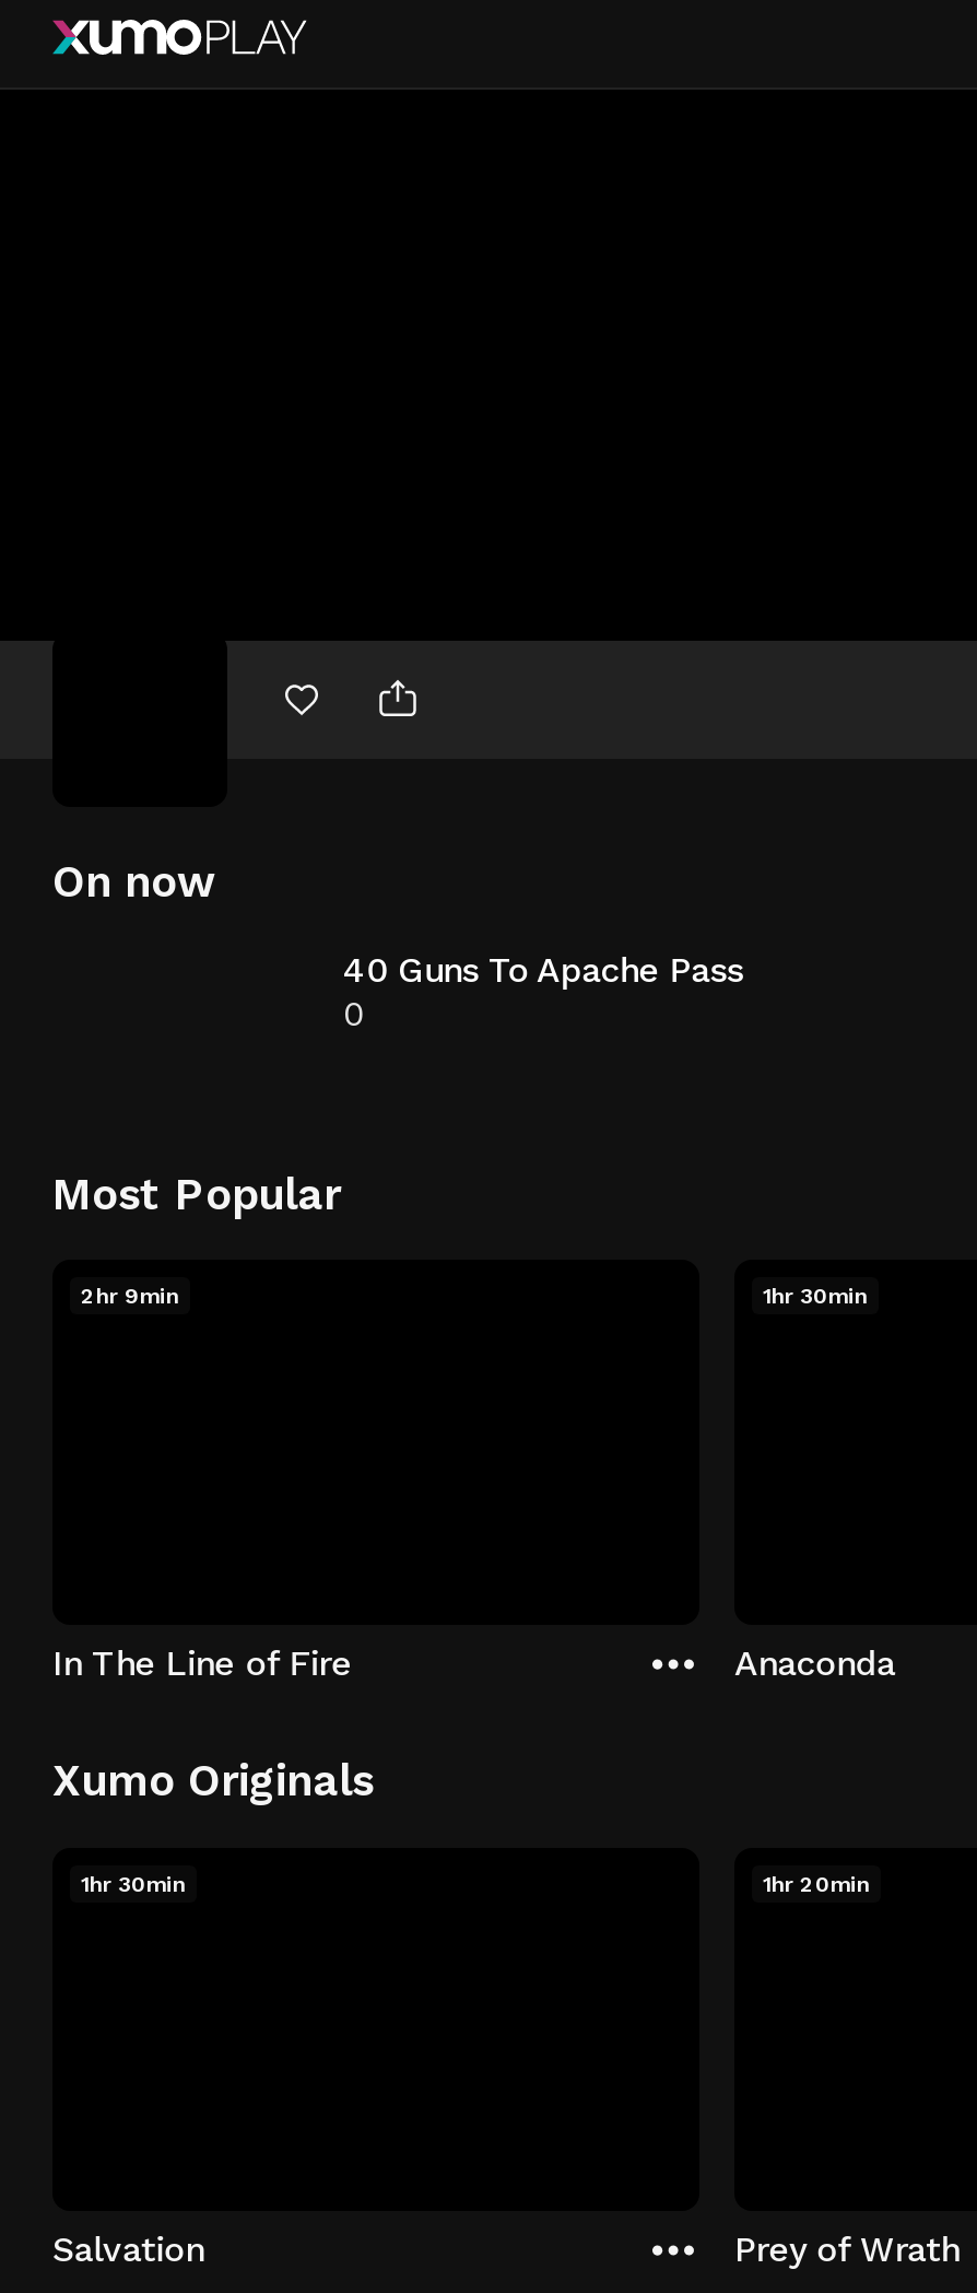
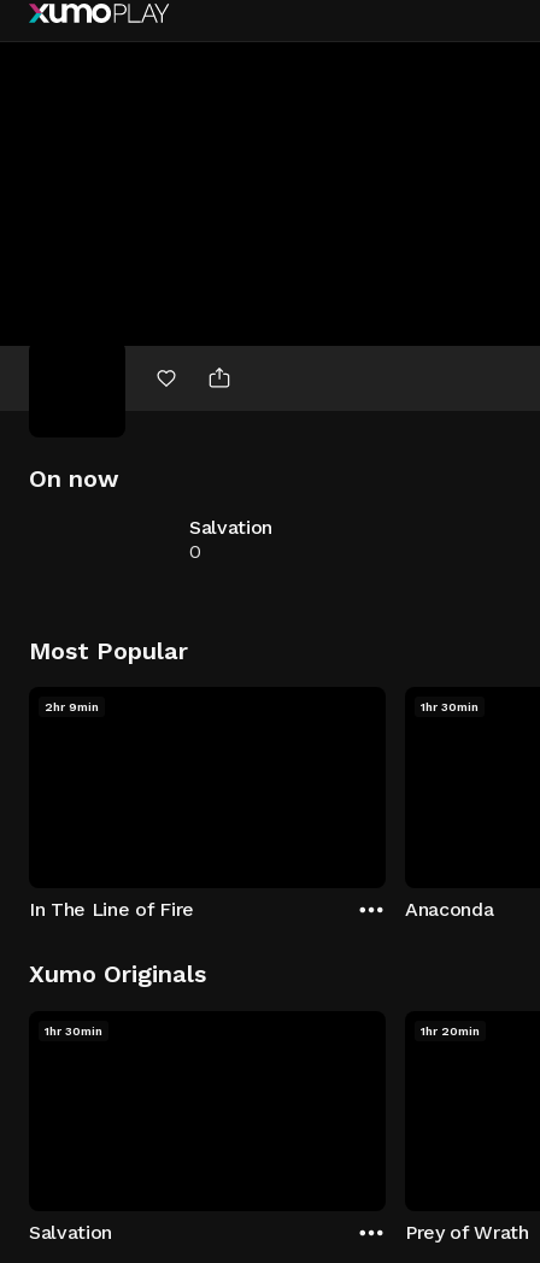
- 40 Guns To Apache Pass
+ Salvation
